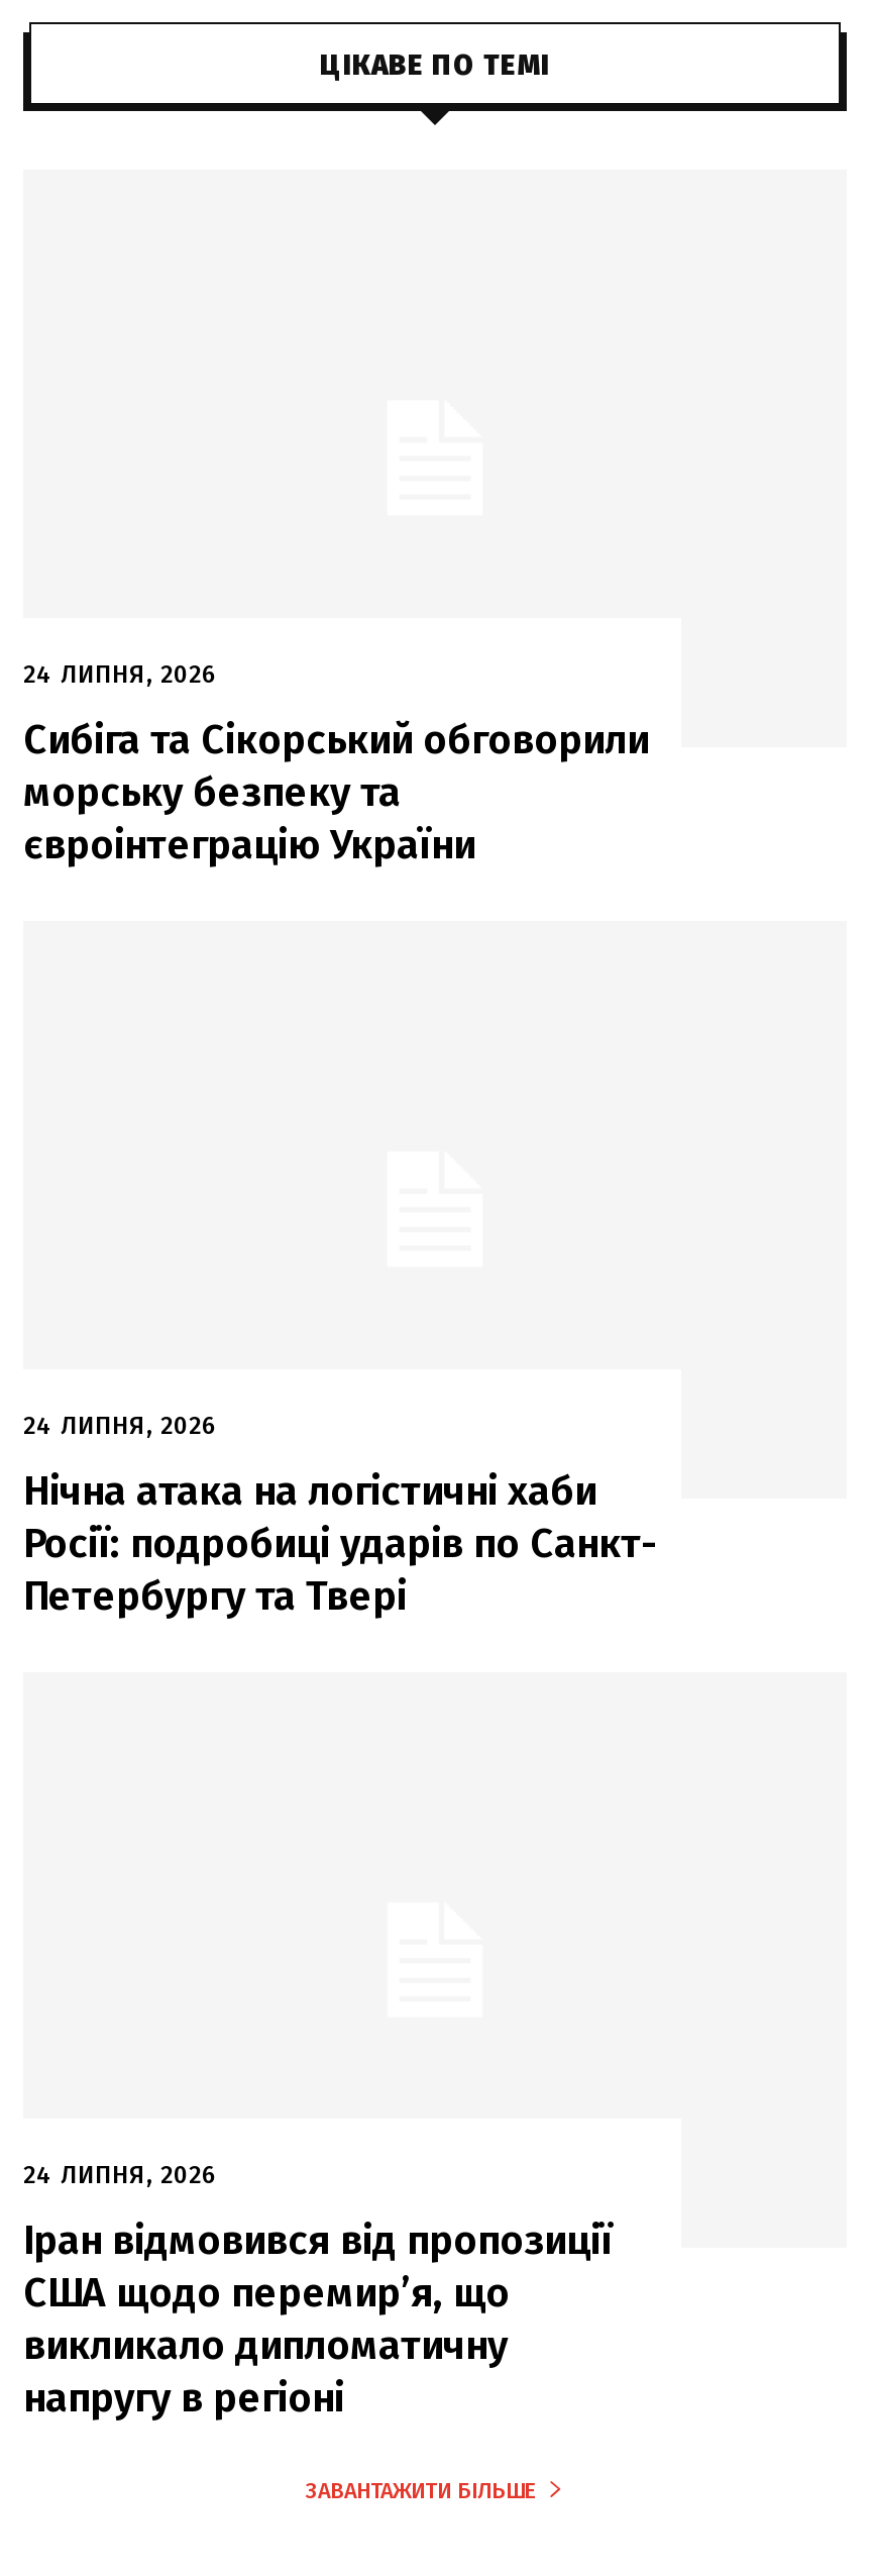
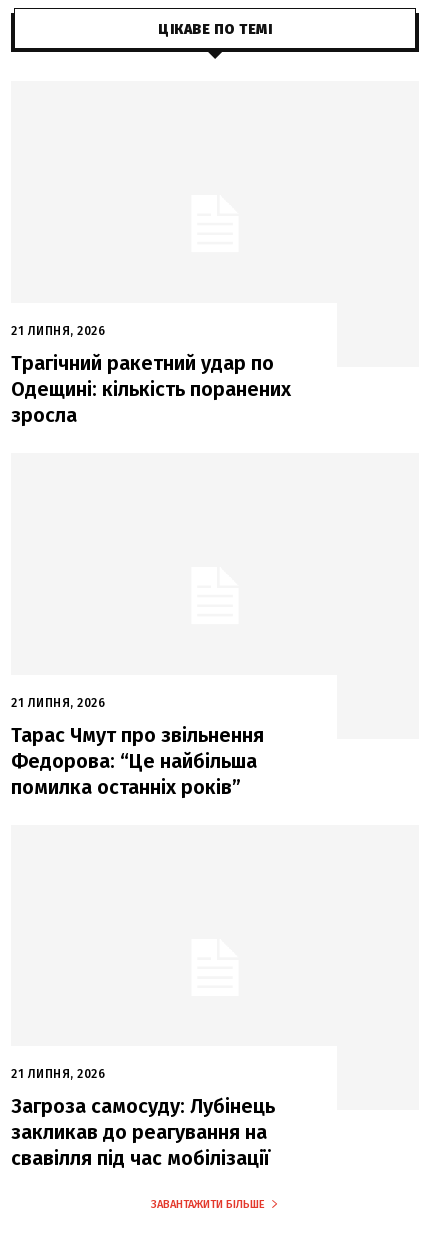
- 24 ЛИПНЯ, 2026
+ 21 ЛИПНЯ, 2026

- Сибіга та Сікорський обговорили
- морську безпеку та
- євроінтеграцію України
+ Трагічний ракетний удар по
+ Одещині: кількість поранених
+ зросла

- 24 ЛИПНЯ, 2026
+ 21 ЛИПНЯ, 2026

- Нічна атака на логістичні хаби
- Росії: подробиці ударів по Санкт-
- Петербургу та Твері
+ Тарас Чмут про звільнення
+ Федорова: “Це найбільша
+ помилка останніх років”

- 24 ЛИПНЯ, 2026
+ 21 ЛИПНЯ, 2026

- Іран відмовився від пропозиції
- США щодо перемир’я, що
- викликало дипломатичну
- напругу в регіоні
+ Загроза самосуду: Лубінець
+ закликав до реагування на
+ свавілля під час мобілізації
